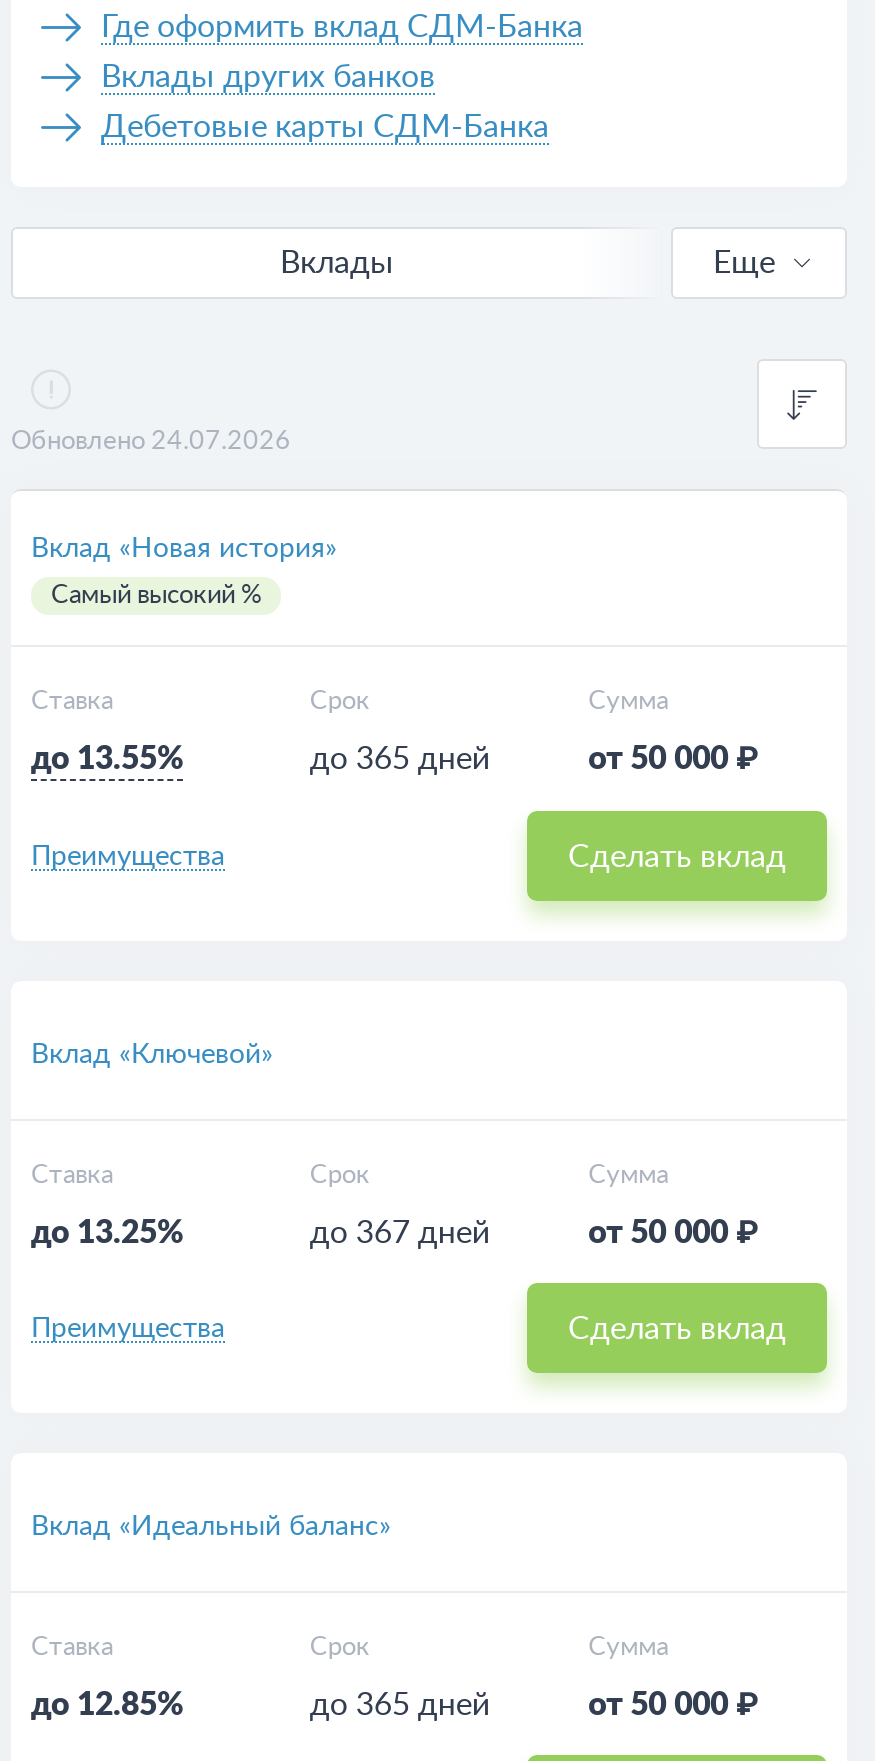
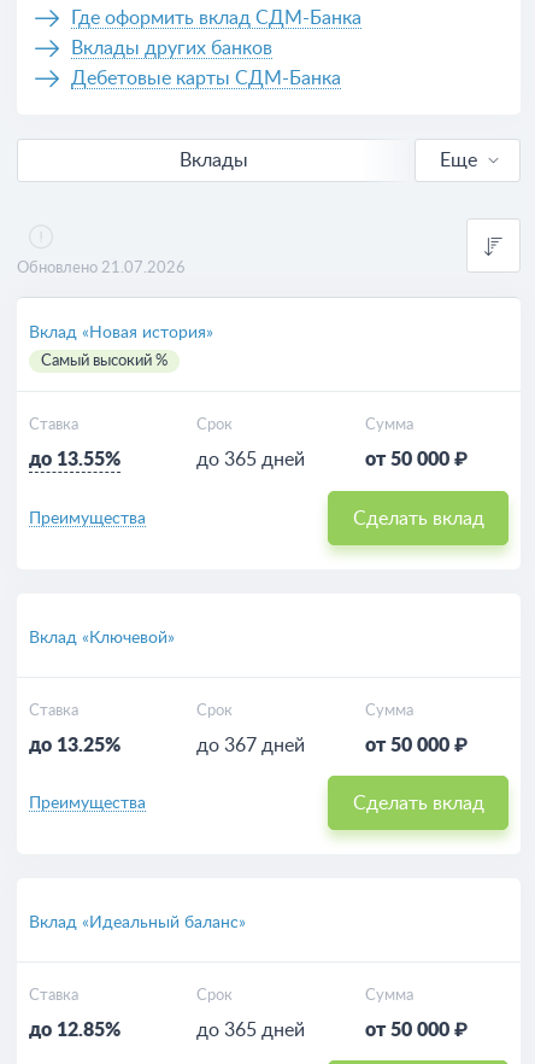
- Обновлено 24.07.2026
+ Обновлено 21.07.2026
